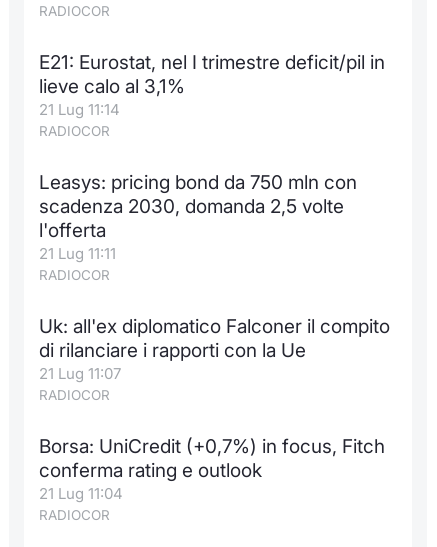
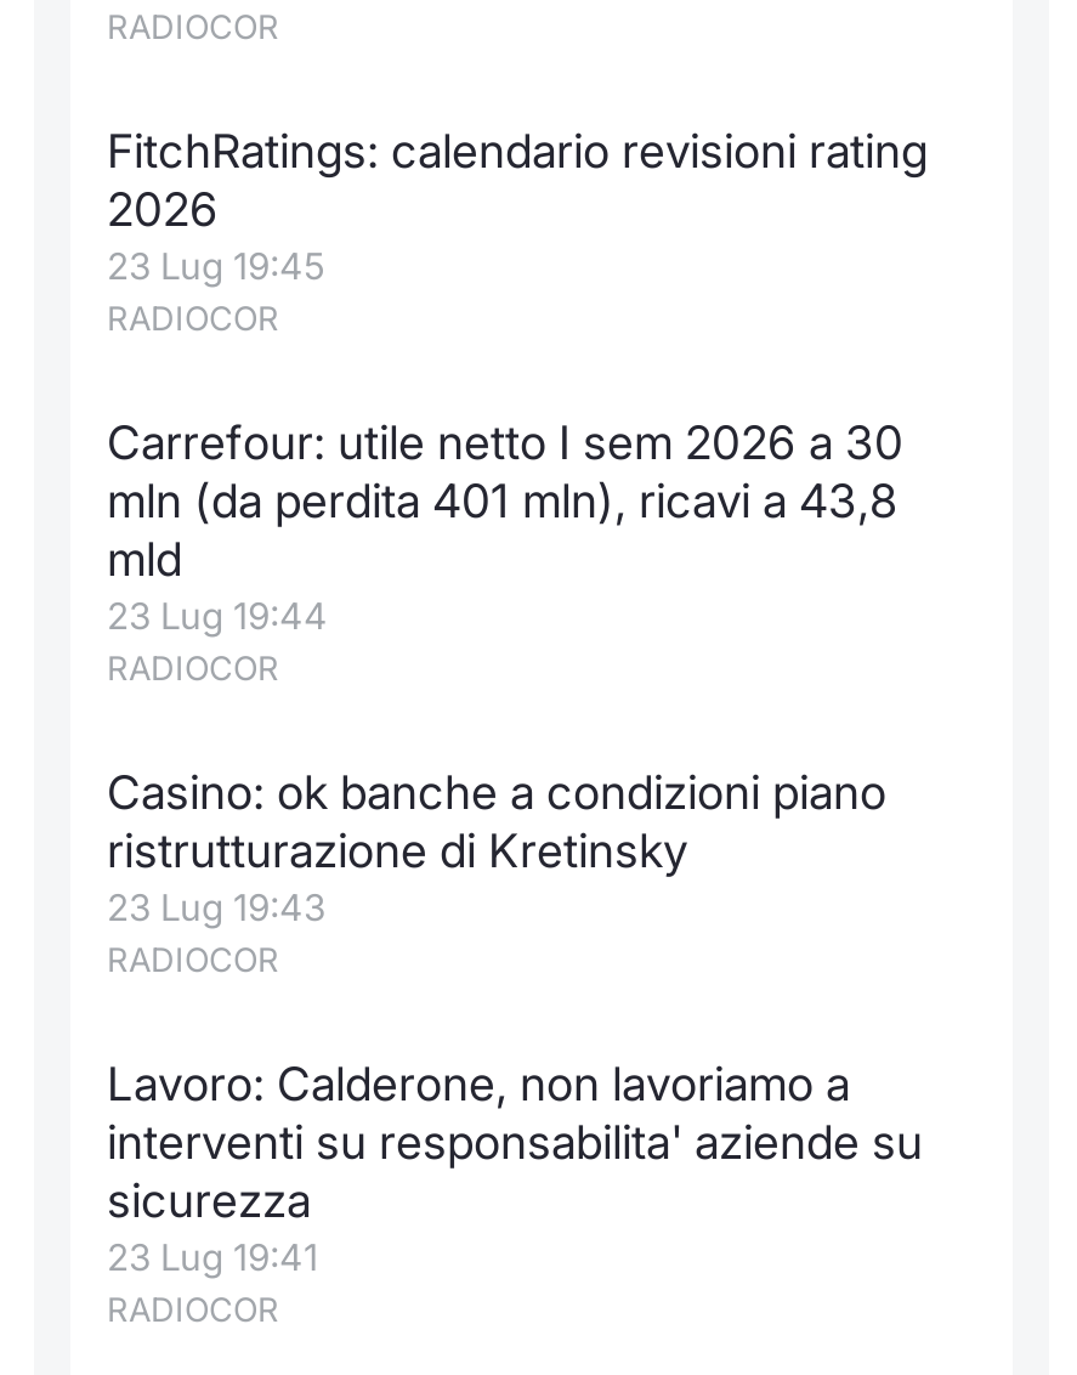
- E21: Eurostat, nel I trimestre deficit/pil in
- lieve calo al 3,1%
- 21 Lug 11:14
+ FitchRatings: calendario revisioni rating
+ 2026
+ 23 Lug 19:45

- Leasys: pricing bond da 750 mln con
- scadenza 2030, domanda 2,5 volte
- l'offerta
- 21 Lug 11:11
+ Carrefour: utile netto I sem 2026 a 30
+ mln (da perdita 401 mln), ricavi a 43,8
+ mld
+ 23 Lug 19:44

- Uk: all'ex diplomatico Falconer il compito
- di rilanciare i rapporti con la Ue
- 21 Lug 11:07
+ Casino: ok banche a condizioni piano
+ ristrutturazione di Kretinsky
+ 23 Lug 19:43

- Borsa: UniCredit (+0,7%) in focus, Fitch
- conferma rating e outlook
- 21 Lug 11:04
+ Lavoro: Calderone, non lavoriamo a
+ interventi su responsabilita' aziende su
+ sicurezza
+ 23 Lug 19:41
